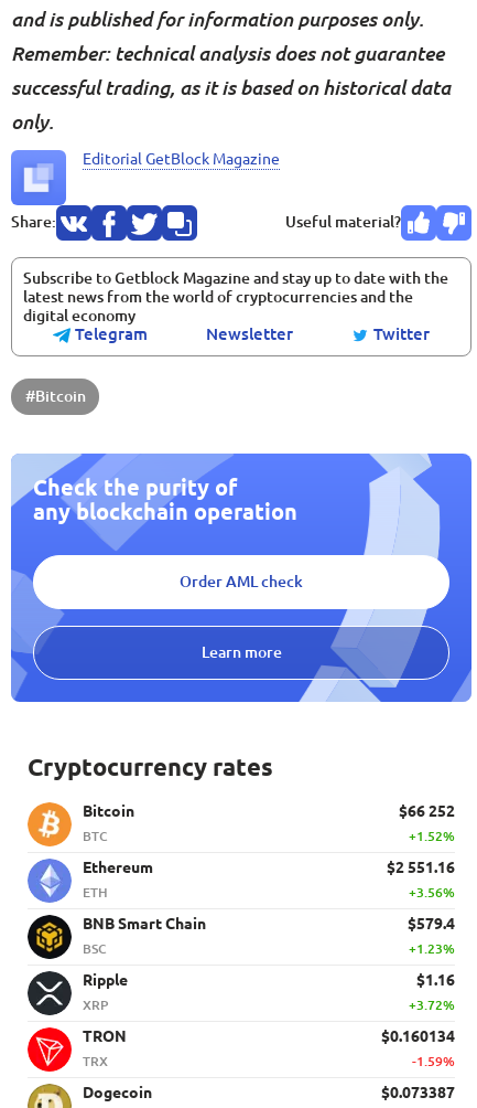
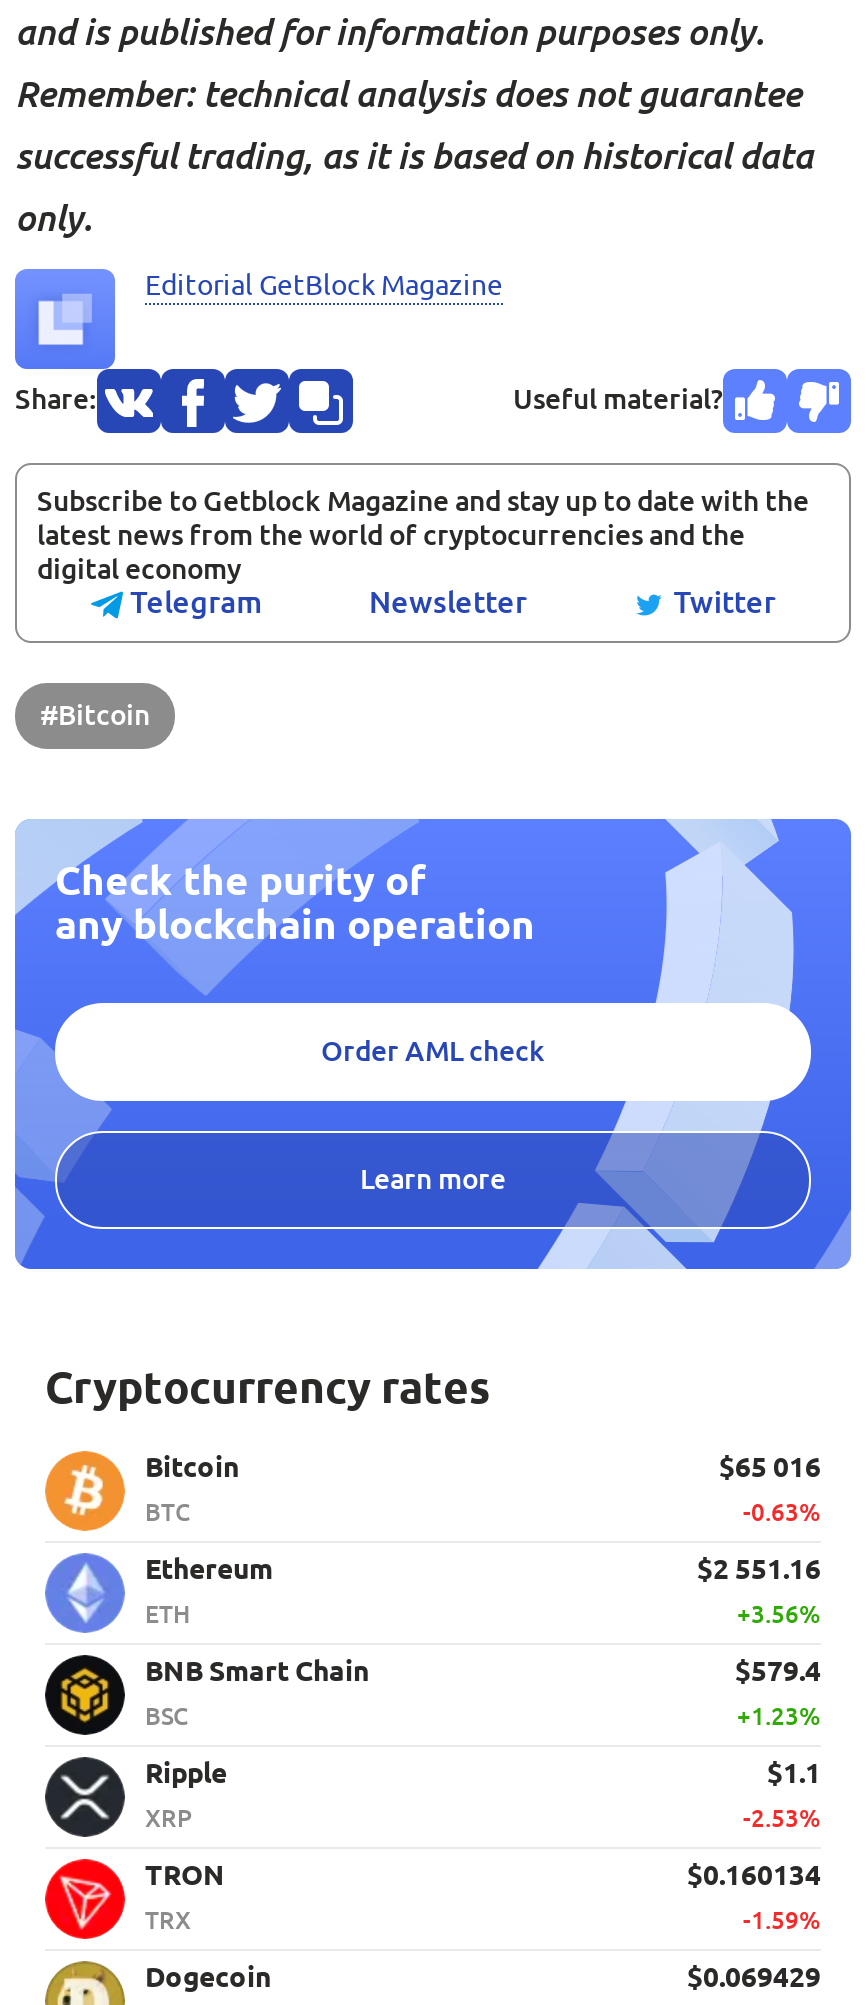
- $66 252
+ $65 016

- +1.52%
+ -0.63%

- $1.16
+ $1.1

- +3.72%
+ -2.53%

- $0.073387
+ $0.069429
